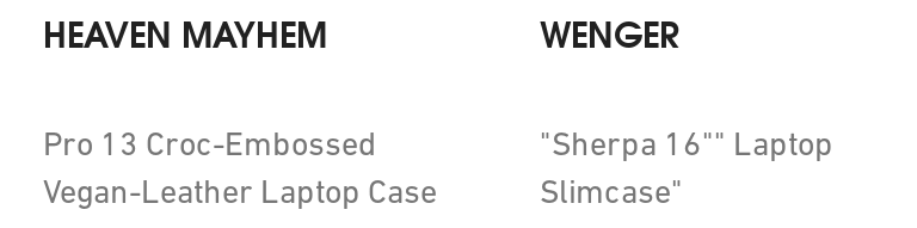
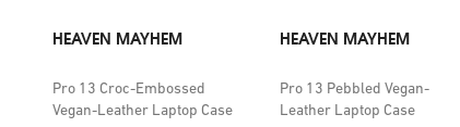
- WENGER
+ HEAVEN MAYHEM

- "Sherpa 16"" Laptop
- Slimcase"
+ Pro 13 Pebbled Vegan-
+ Leather Laptop Case
